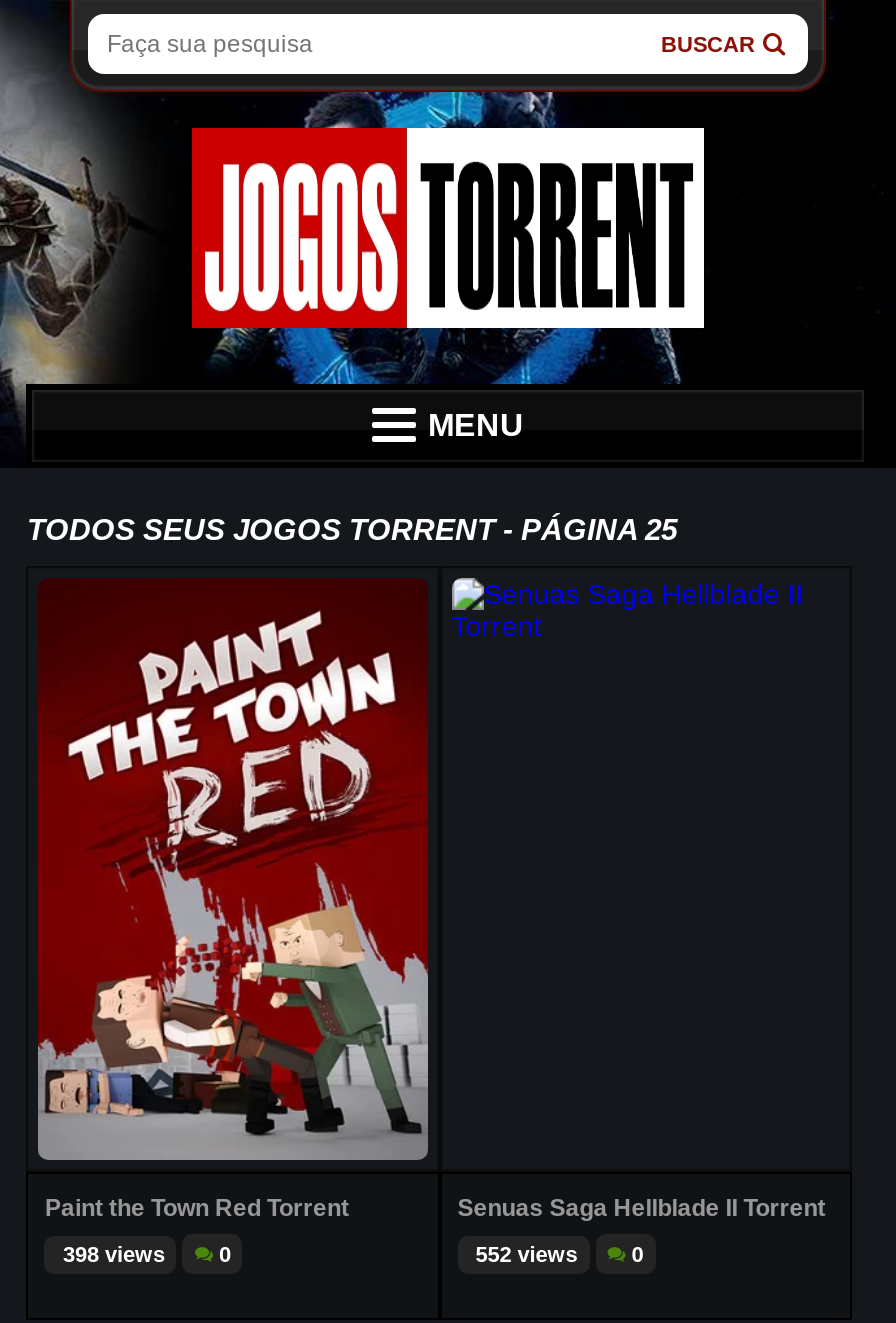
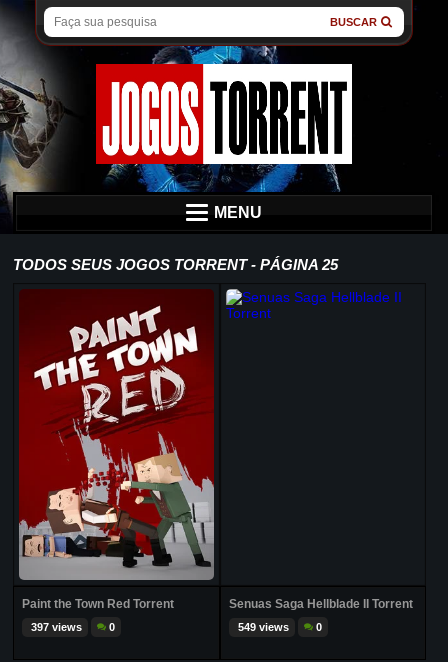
- 398 views
+ 397 views

- 552 views
+ 549 views
